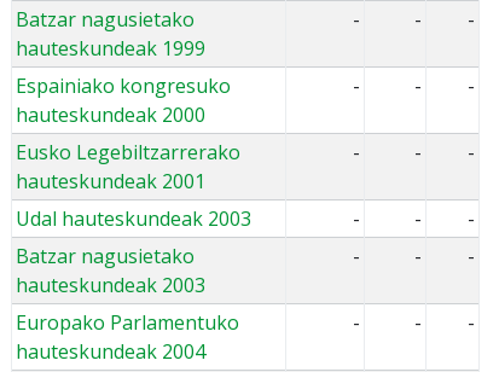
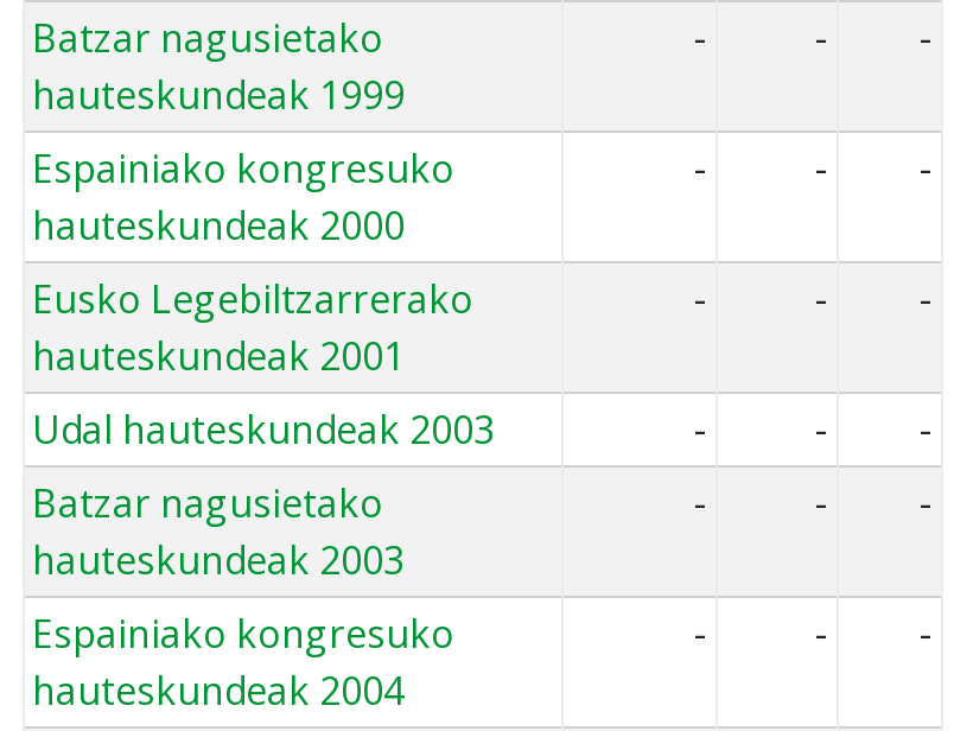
- Europako Parlamentuko
+ Espainiako kongresuko
